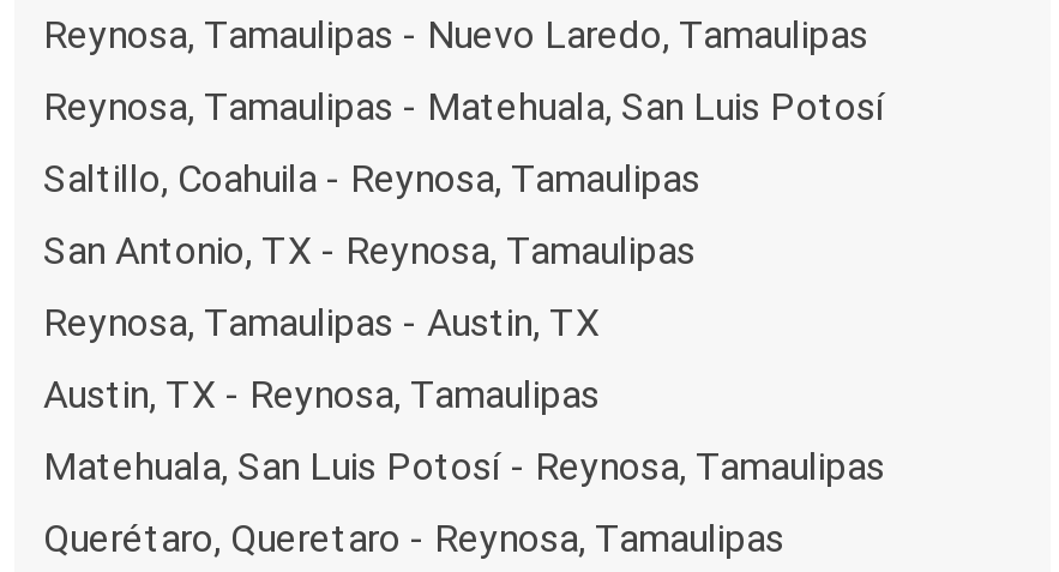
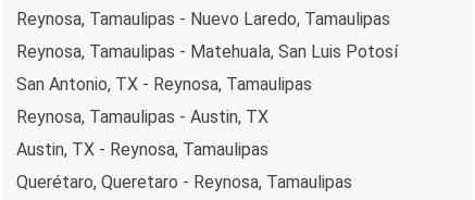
- Saltillo, Coahuila - Reynosa, Tamaulipas

- Matehuala, San Luis Potosí - Reynosa, Tamaulipas
